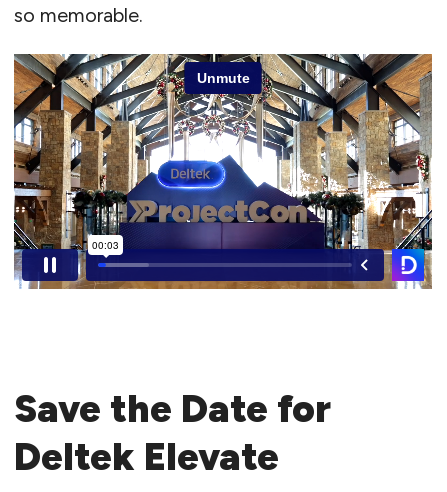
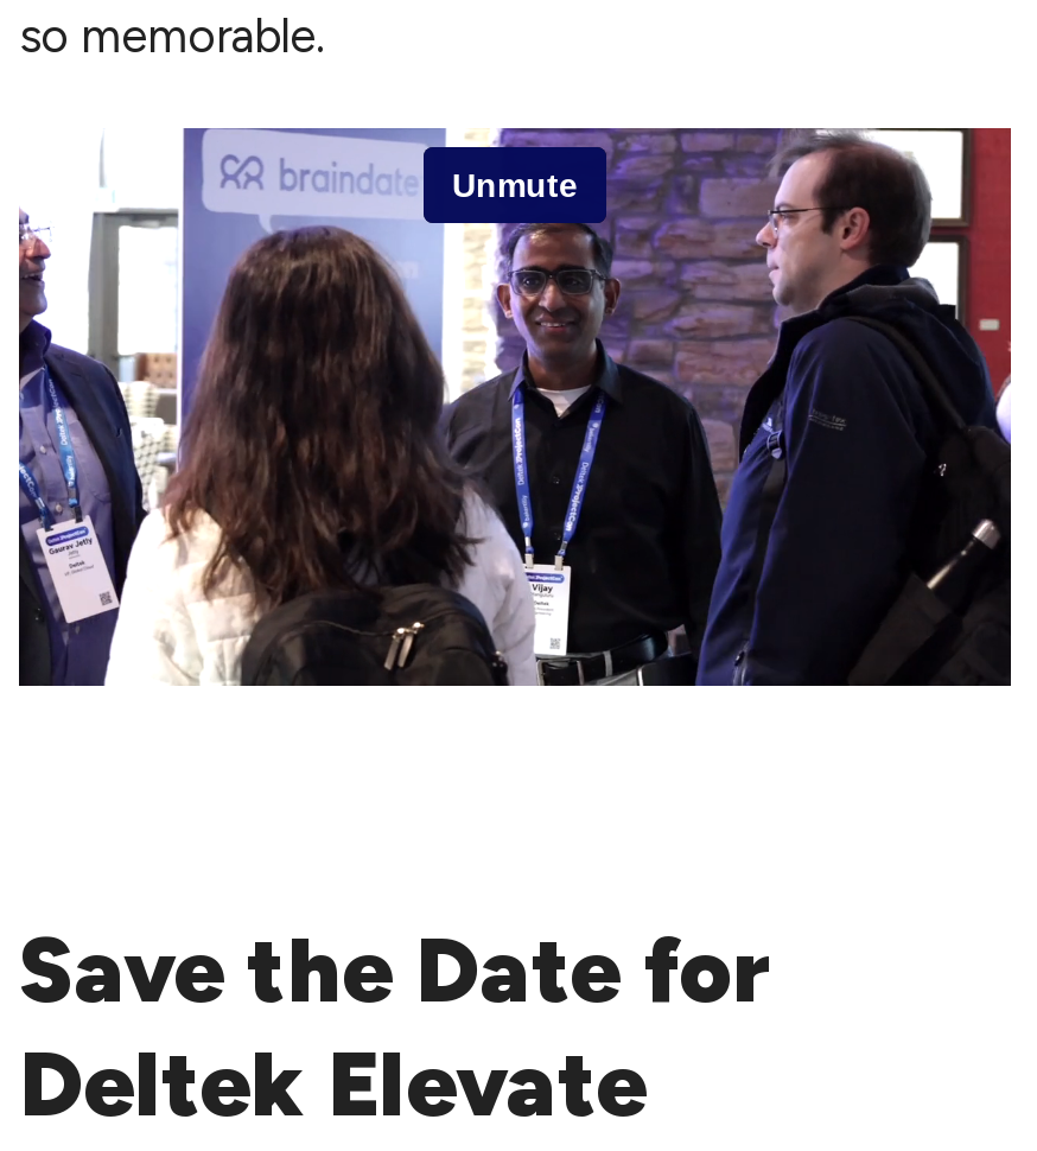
- [image]
+ [image]
